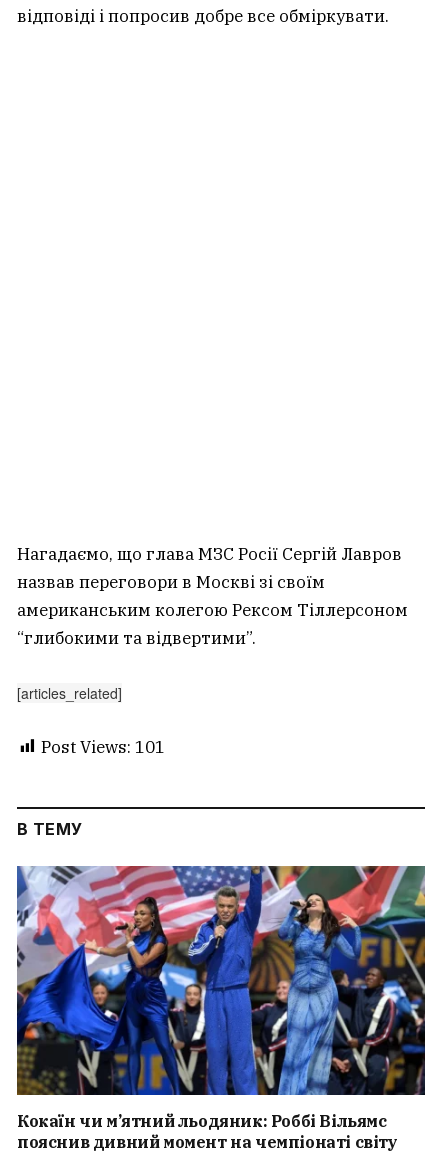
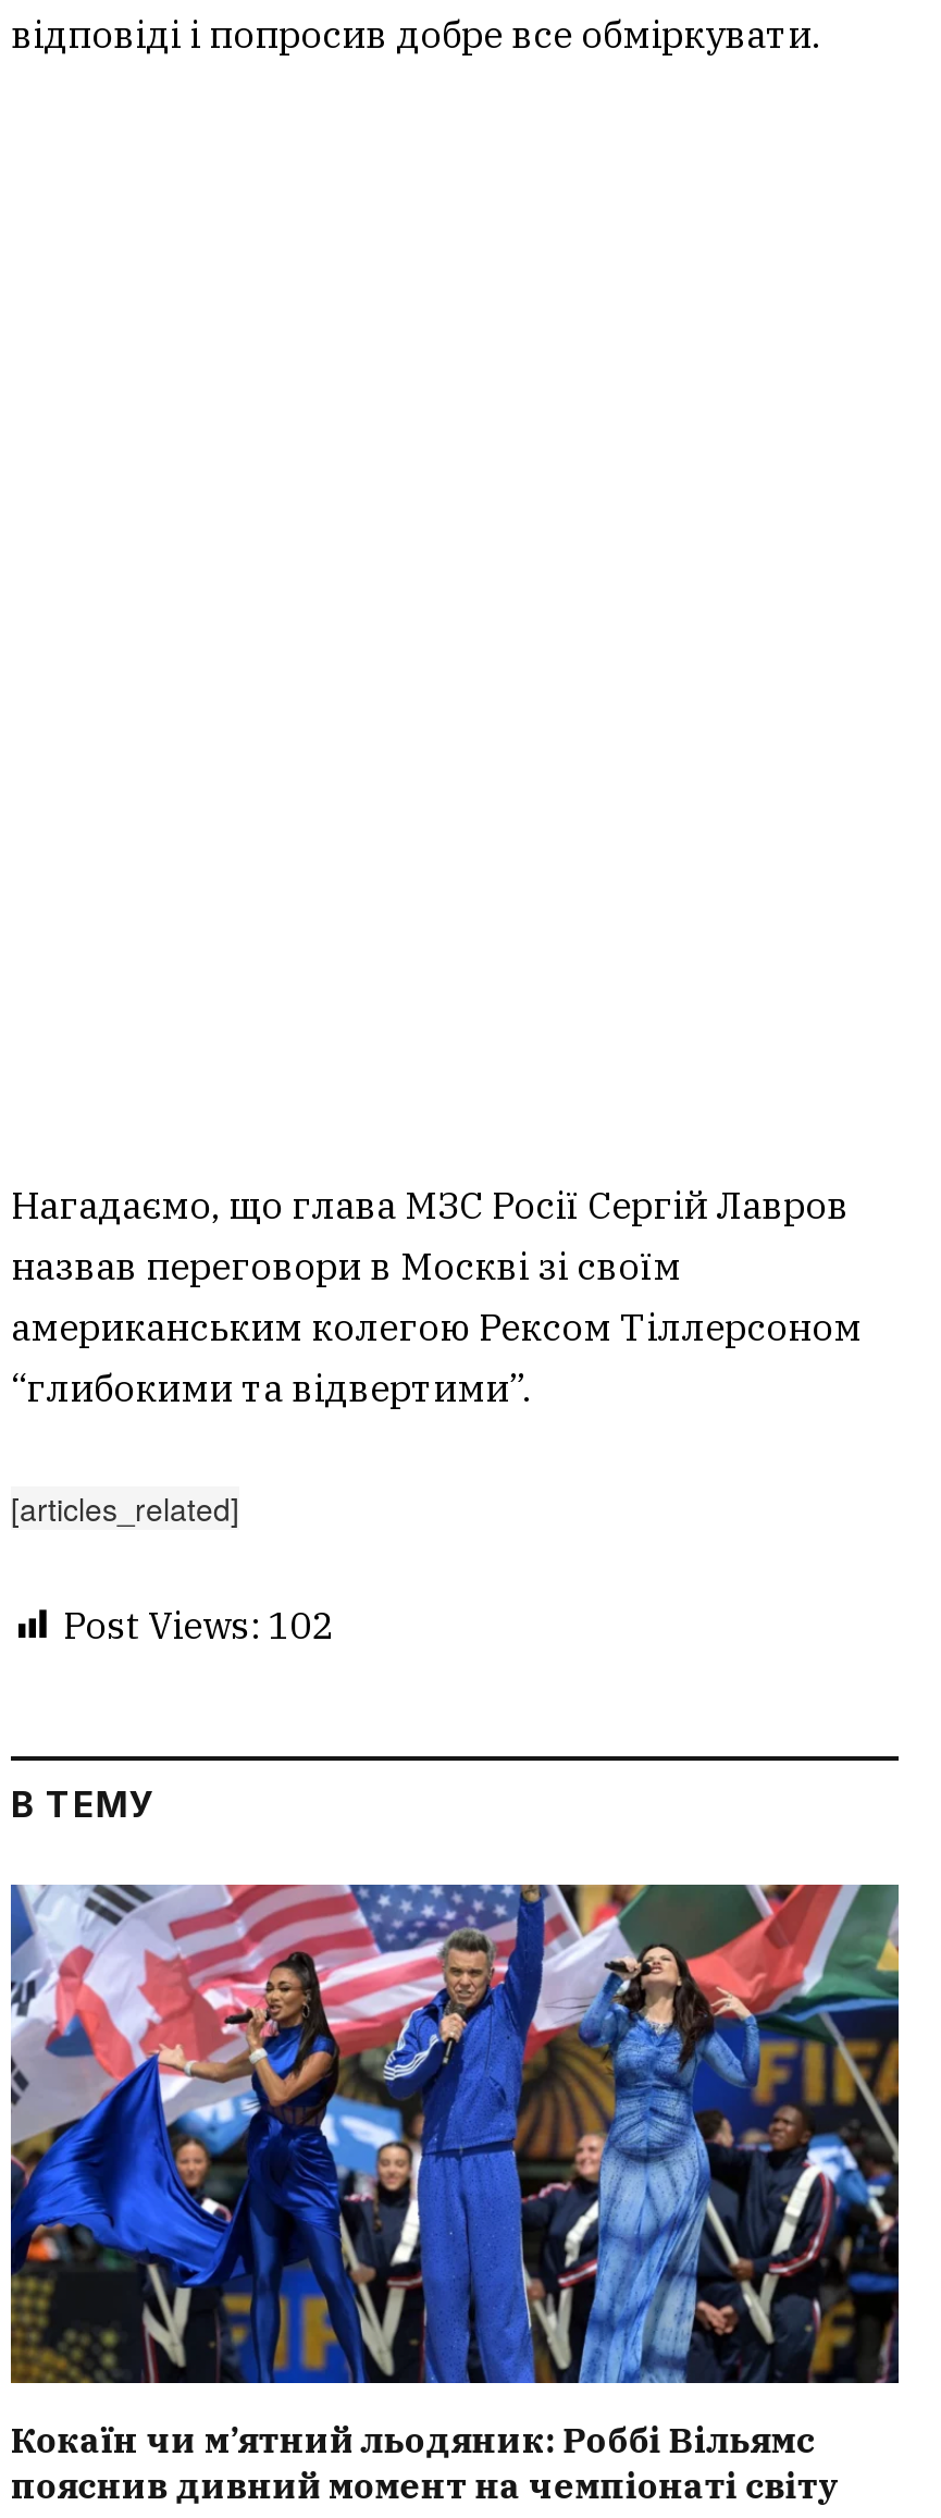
- Post Views: 101
+ Post Views: 102
